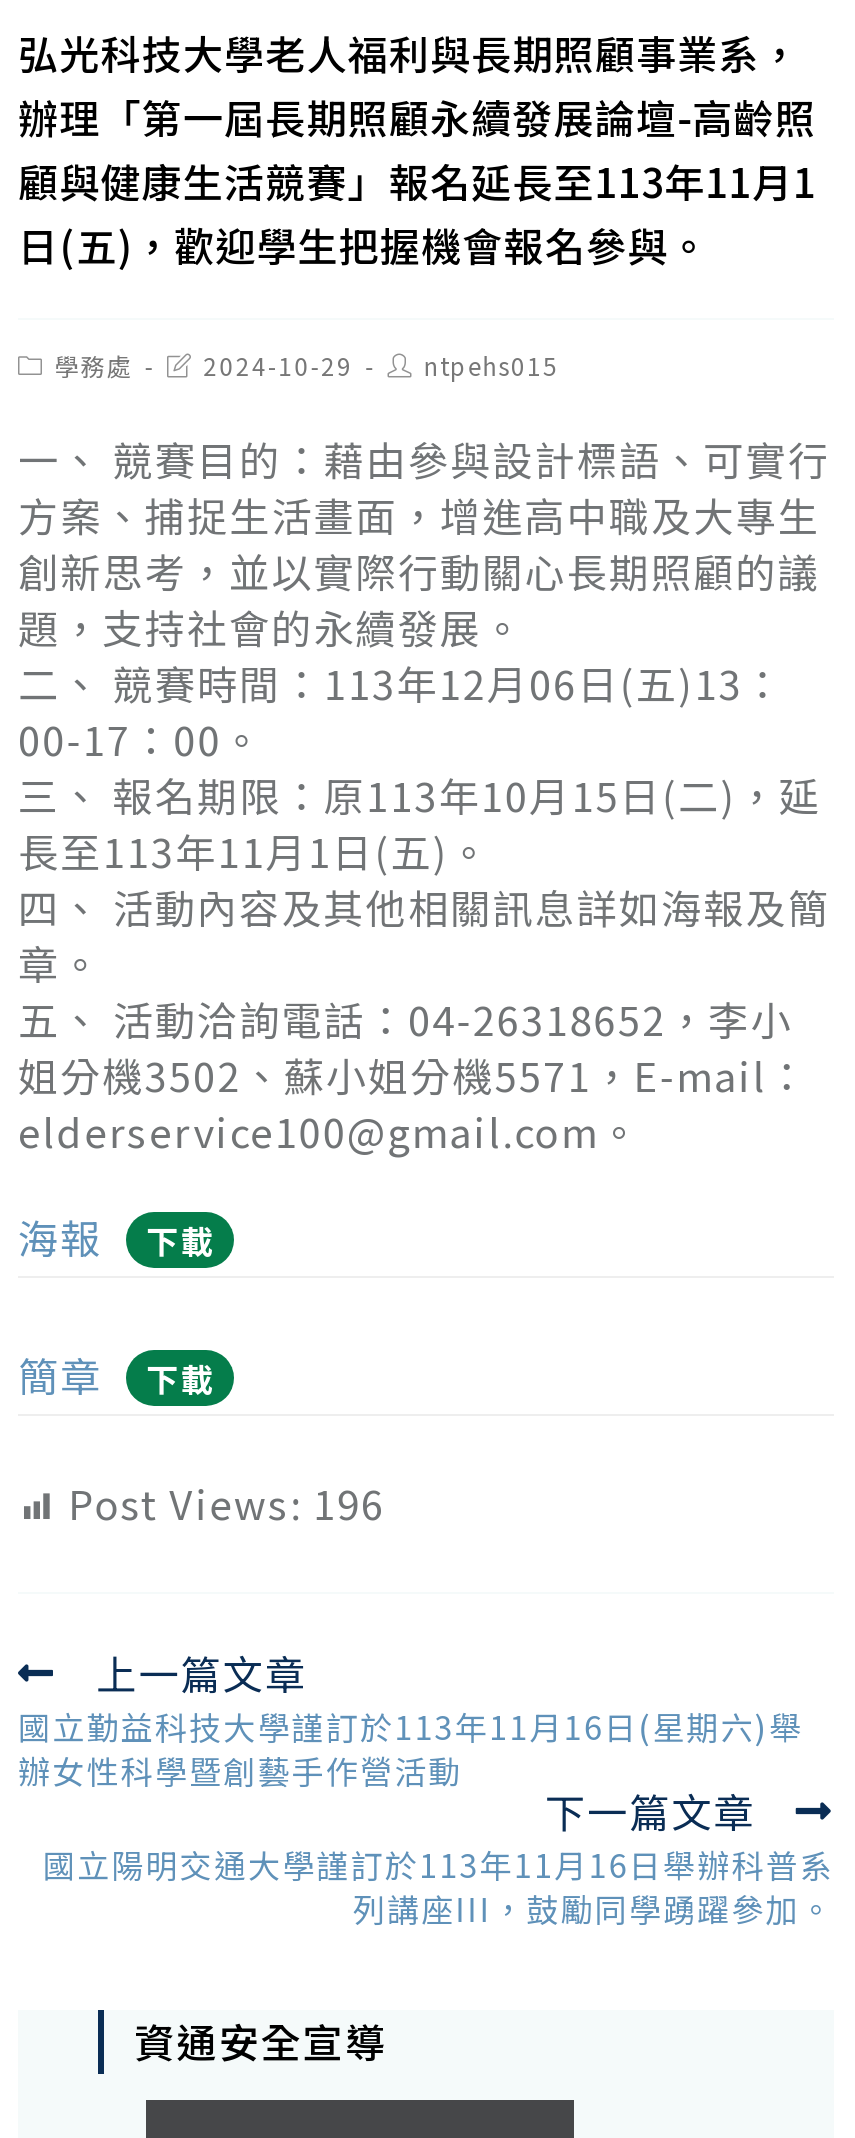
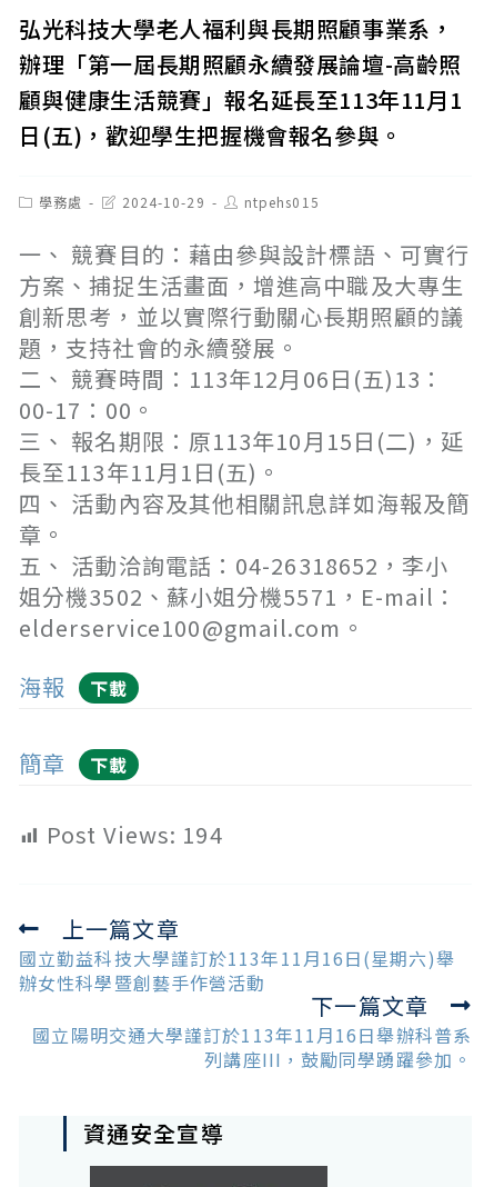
- Post Views: 196
+ Post Views: 194
